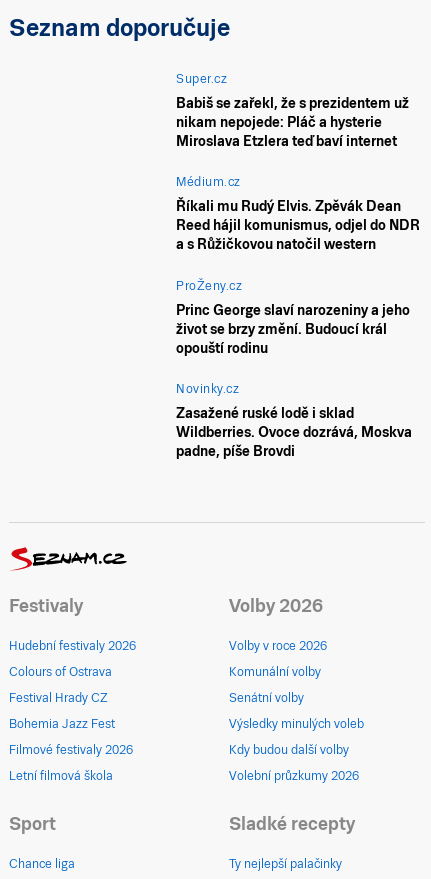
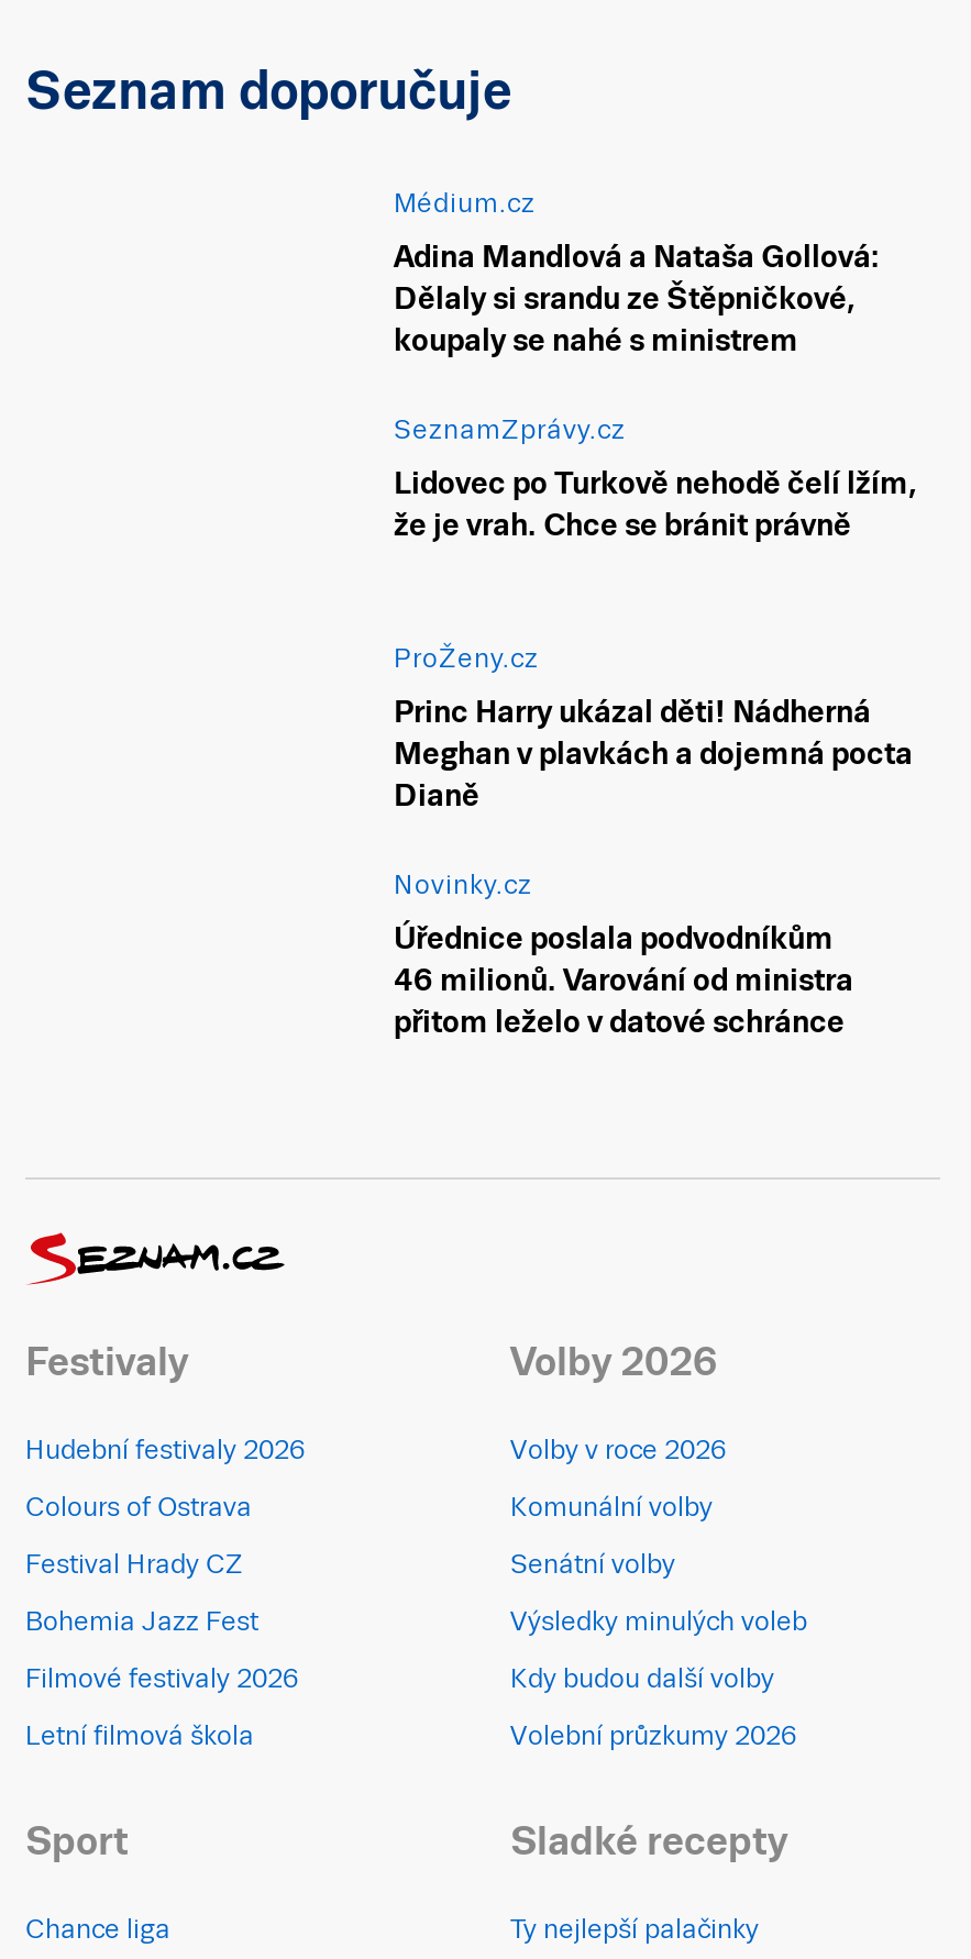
- Super.cz
- Babiš se zařekl, že s prezidentem už
- nikam nepojede: Pláč a hysterie
- Miroslava Etzlera teď baví internet

moved up: Médium.cz

- Říkali mu Rudý Elvis. Zpěvák Dean
- Reed hájil komunismus, odjel do NDR
- a s Růžičkovou natočil western
+ Adina Mandlová a Nataša Gollová:
+ Dělaly si srandu ze Štěpničkové,
+ koupaly se nahé s ministrem
+ SeznamZprávy.cz
+ Lidovec po Turkově nehodě čelí lžím,
+ že je vrah. Chce se bránit právně

- Princ George slaví narozeniny a jeho
- život se brzy změní. Budoucí král
- opouští rodinu
+ Princ Harry ukázal děti! Nádherná
+ Meghan v plavkách a dojemná pocta
+ Dianě

- Zasažené ruské lodě i sklad
- Wildberries. Ovoce dozrává, Moskva
- padne, píše Brovdi
+ Úřednice poslala podvodníkům
+ 46 milionů. Varování od ministra
+ přitom leželo v datové schránce
